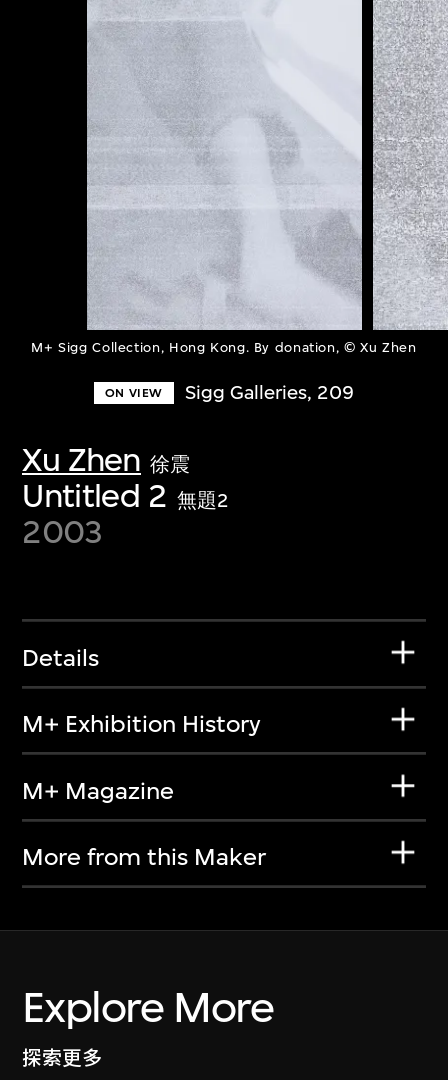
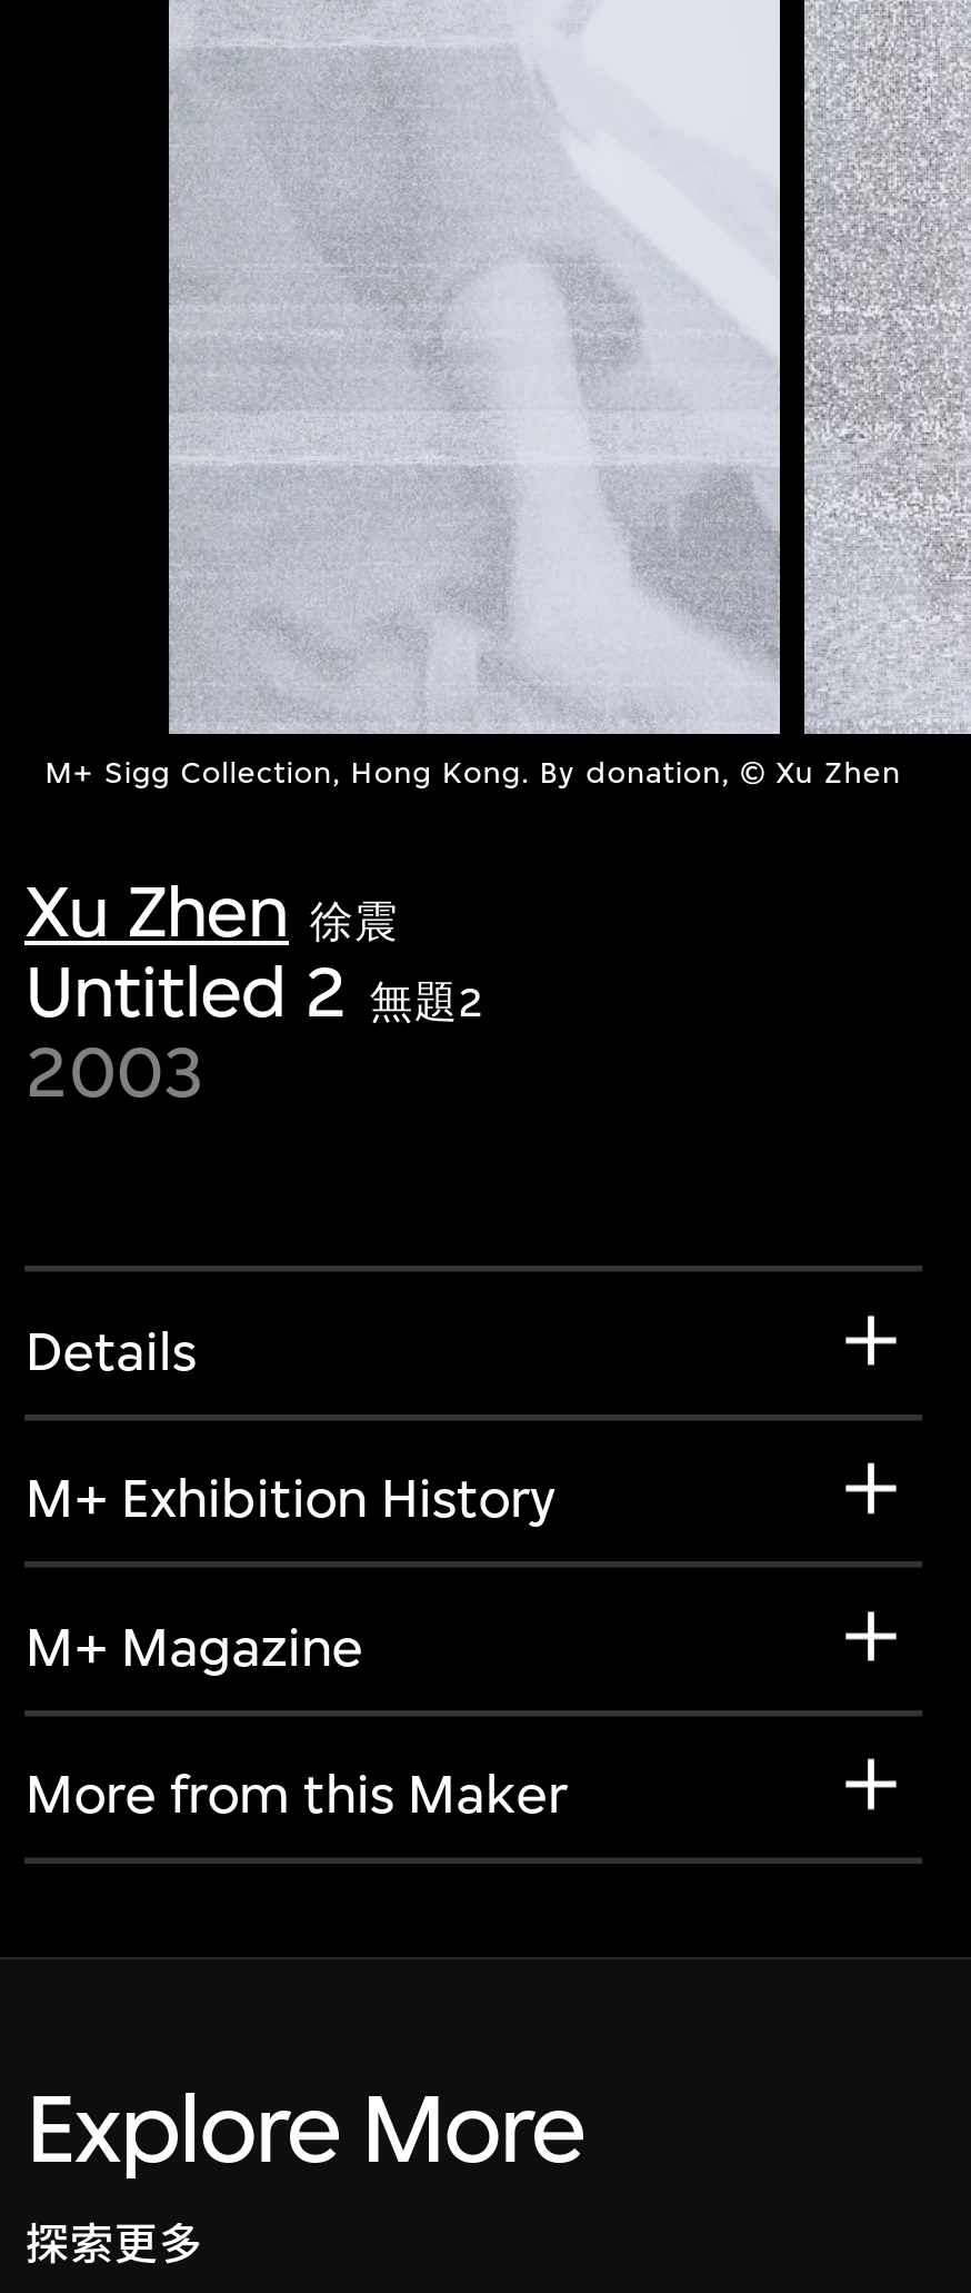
- ON VIEW
- Sigg Galleries, 209
